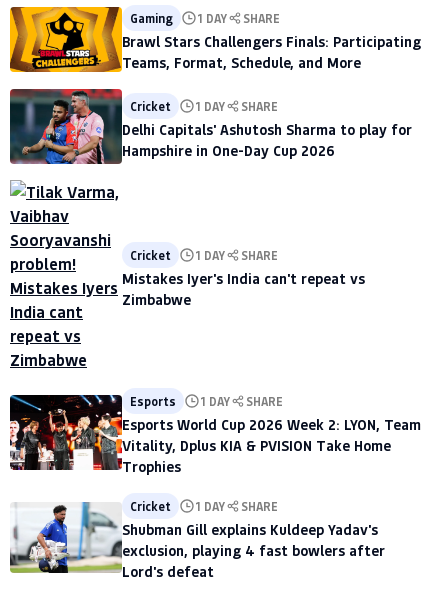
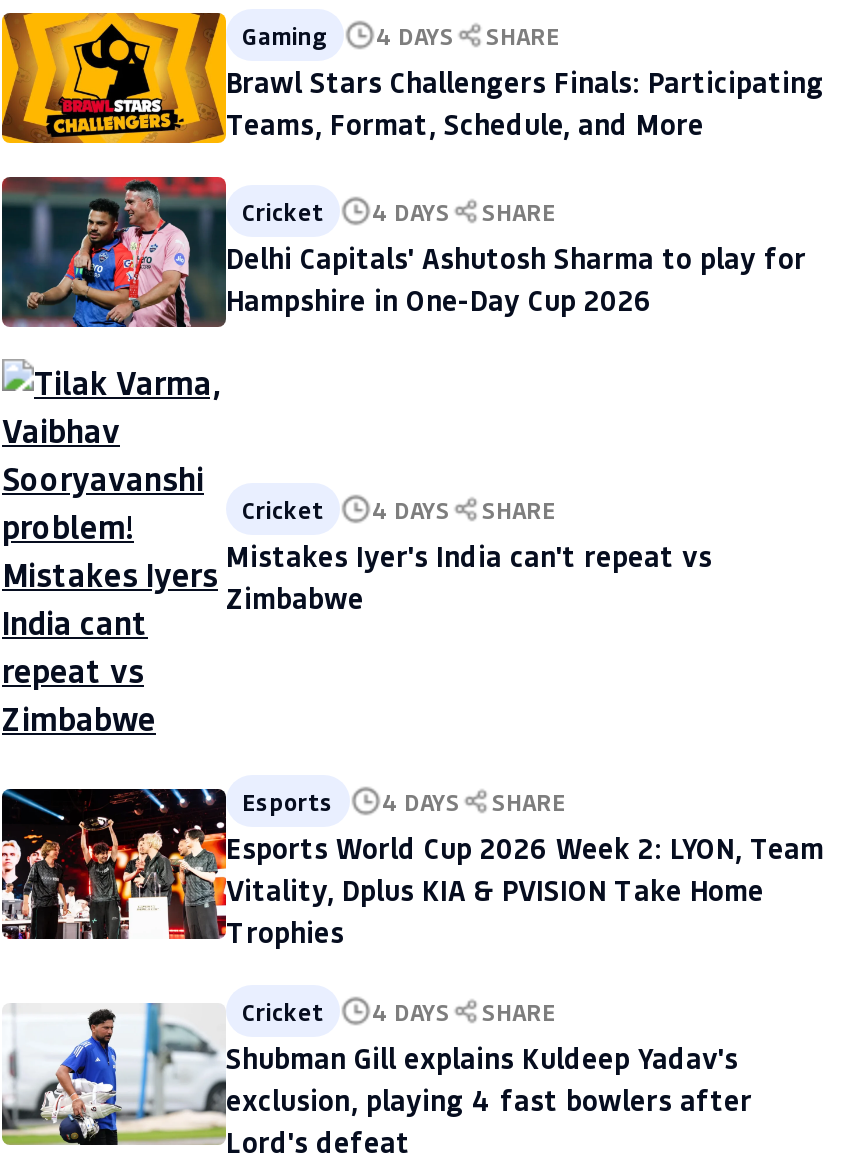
- Gaming 1 DAY SHARE
+ Gaming 4 DAYS SHARE

- Cricket 1 DAY SHARE
+ Cricket 4 DAYS SHARE

- Cricket 1 DAY SHARE
+ Cricket 4 DAYS SHARE

- Esports 1 DAY SHARE
+ Esports 4 DAYS SHARE

- Cricket 1 DAY SHARE
+ Cricket 4 DAYS SHARE
